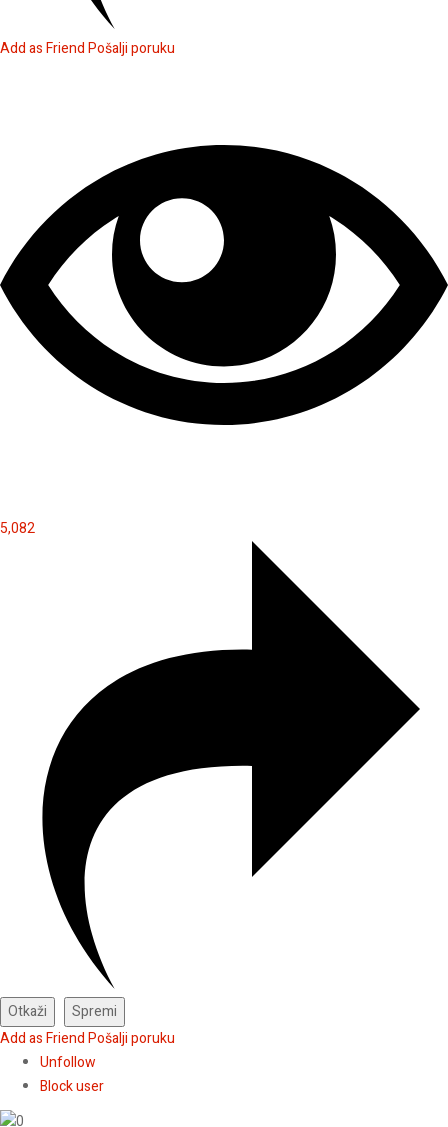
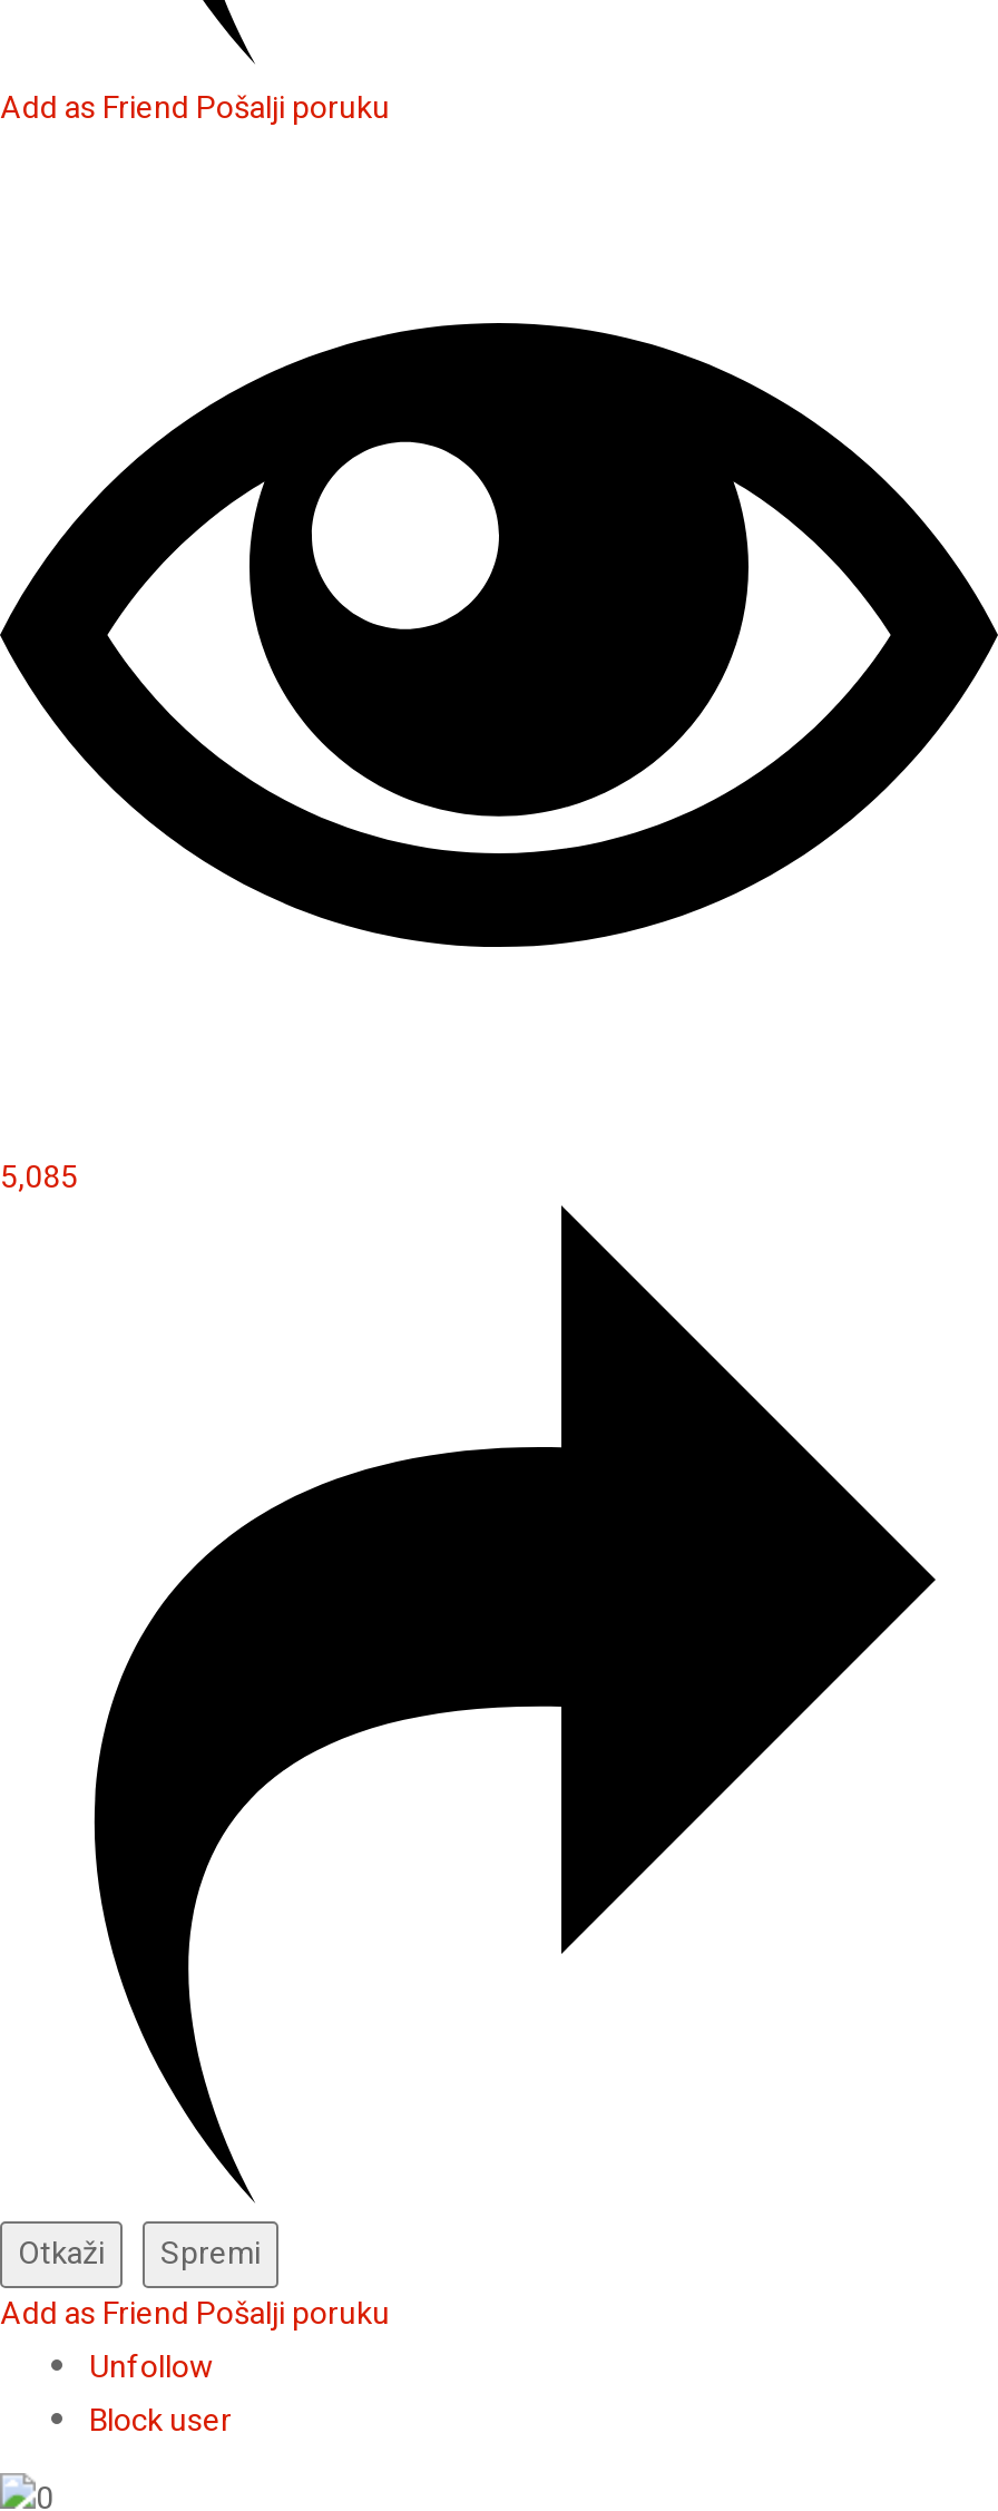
- 5,082
+ 5,085
